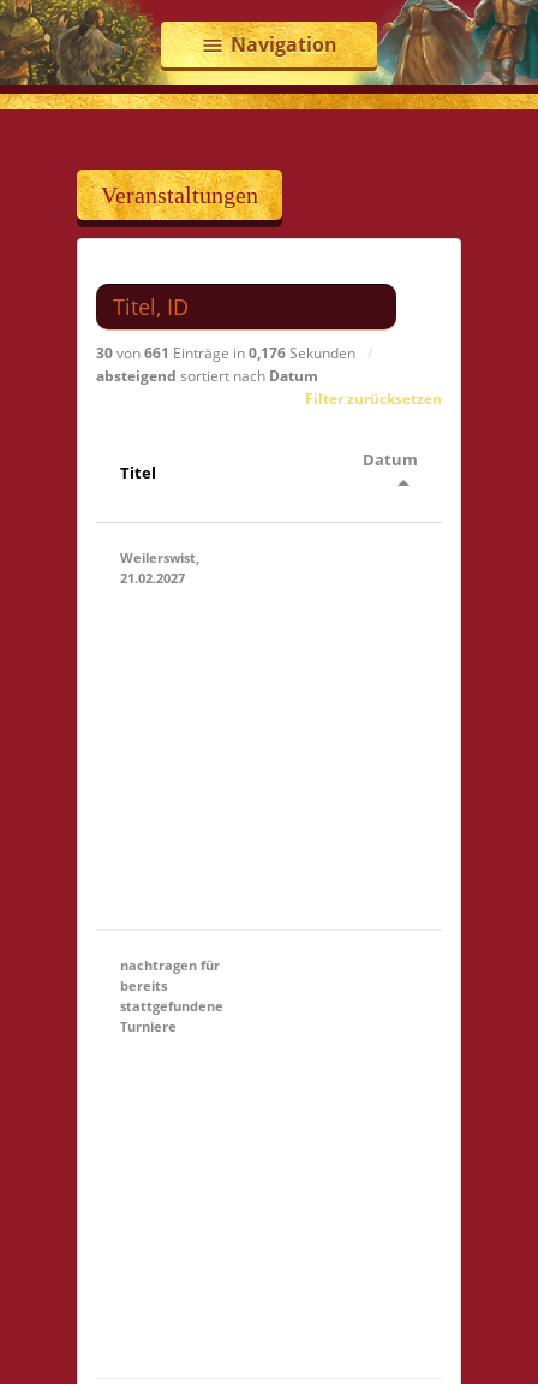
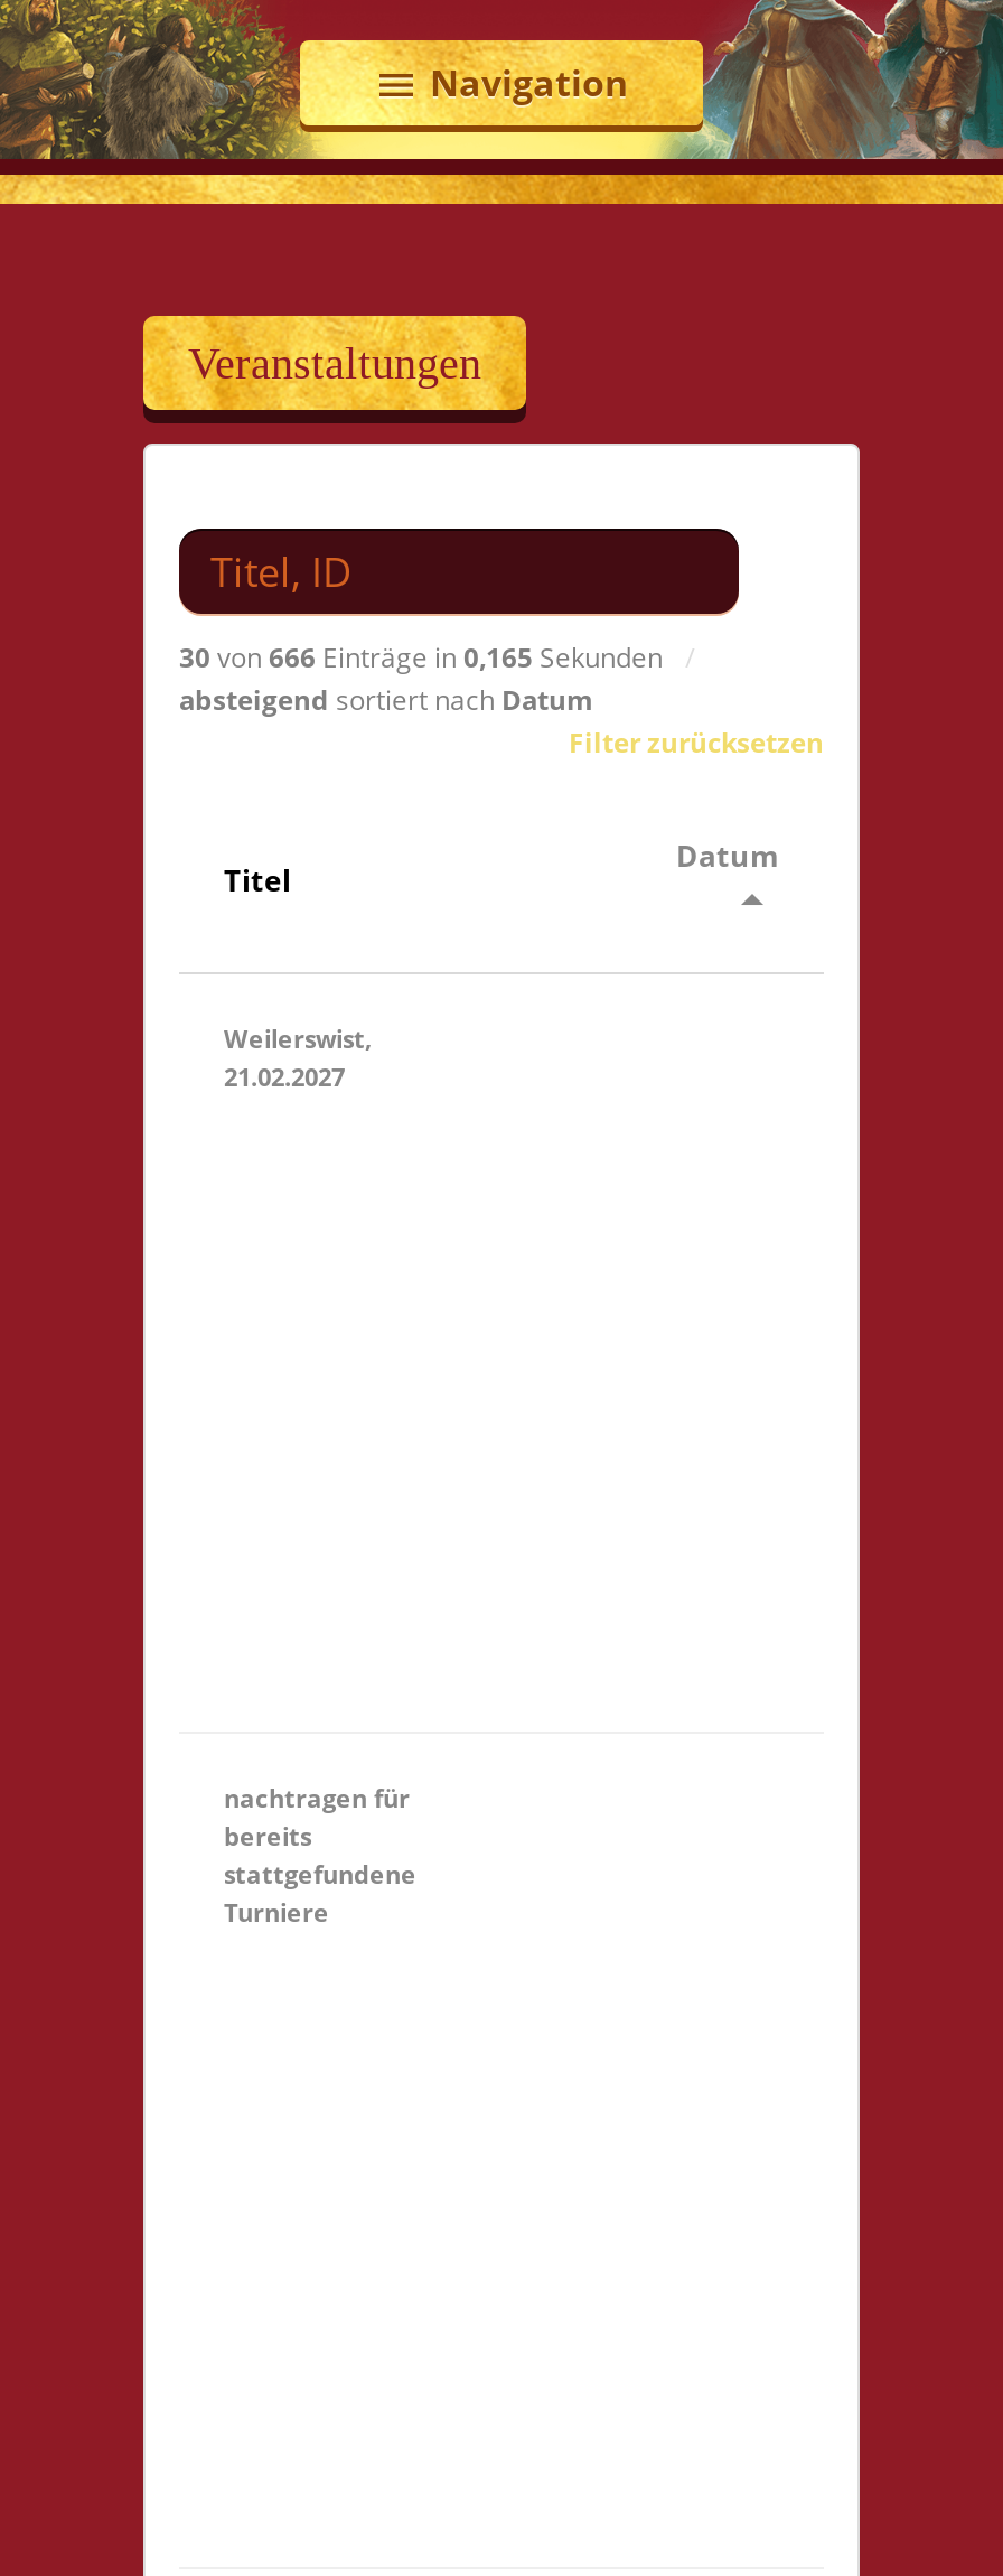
- 30 von 661 Einträge in 0,176 Sekunden /
+ 30 von 666 Einträge in 0,165 Sekunden /
